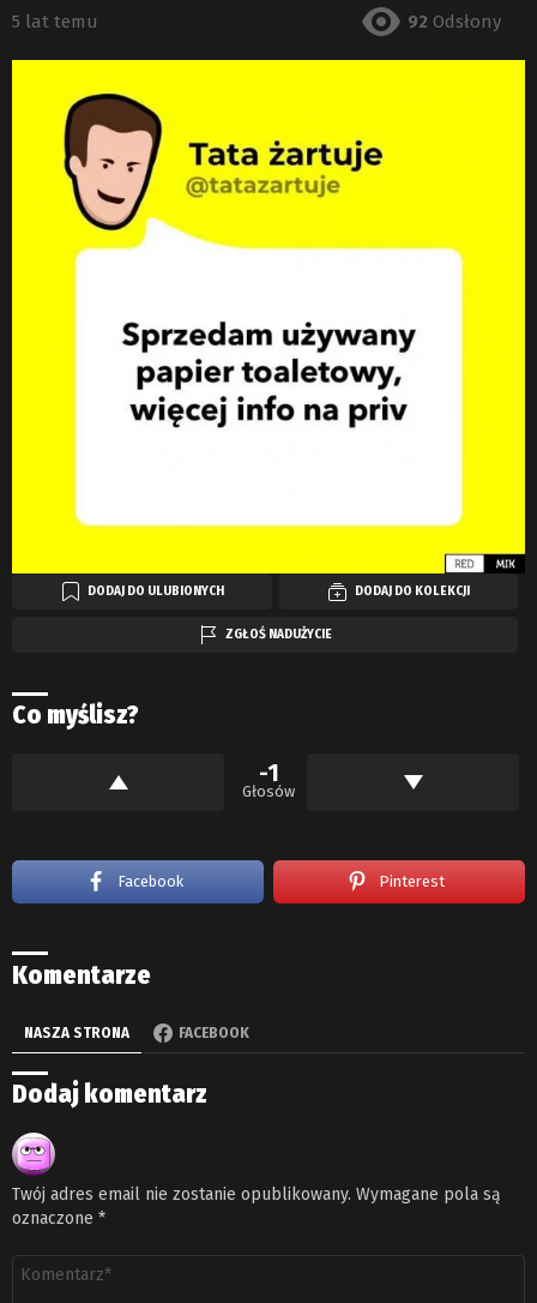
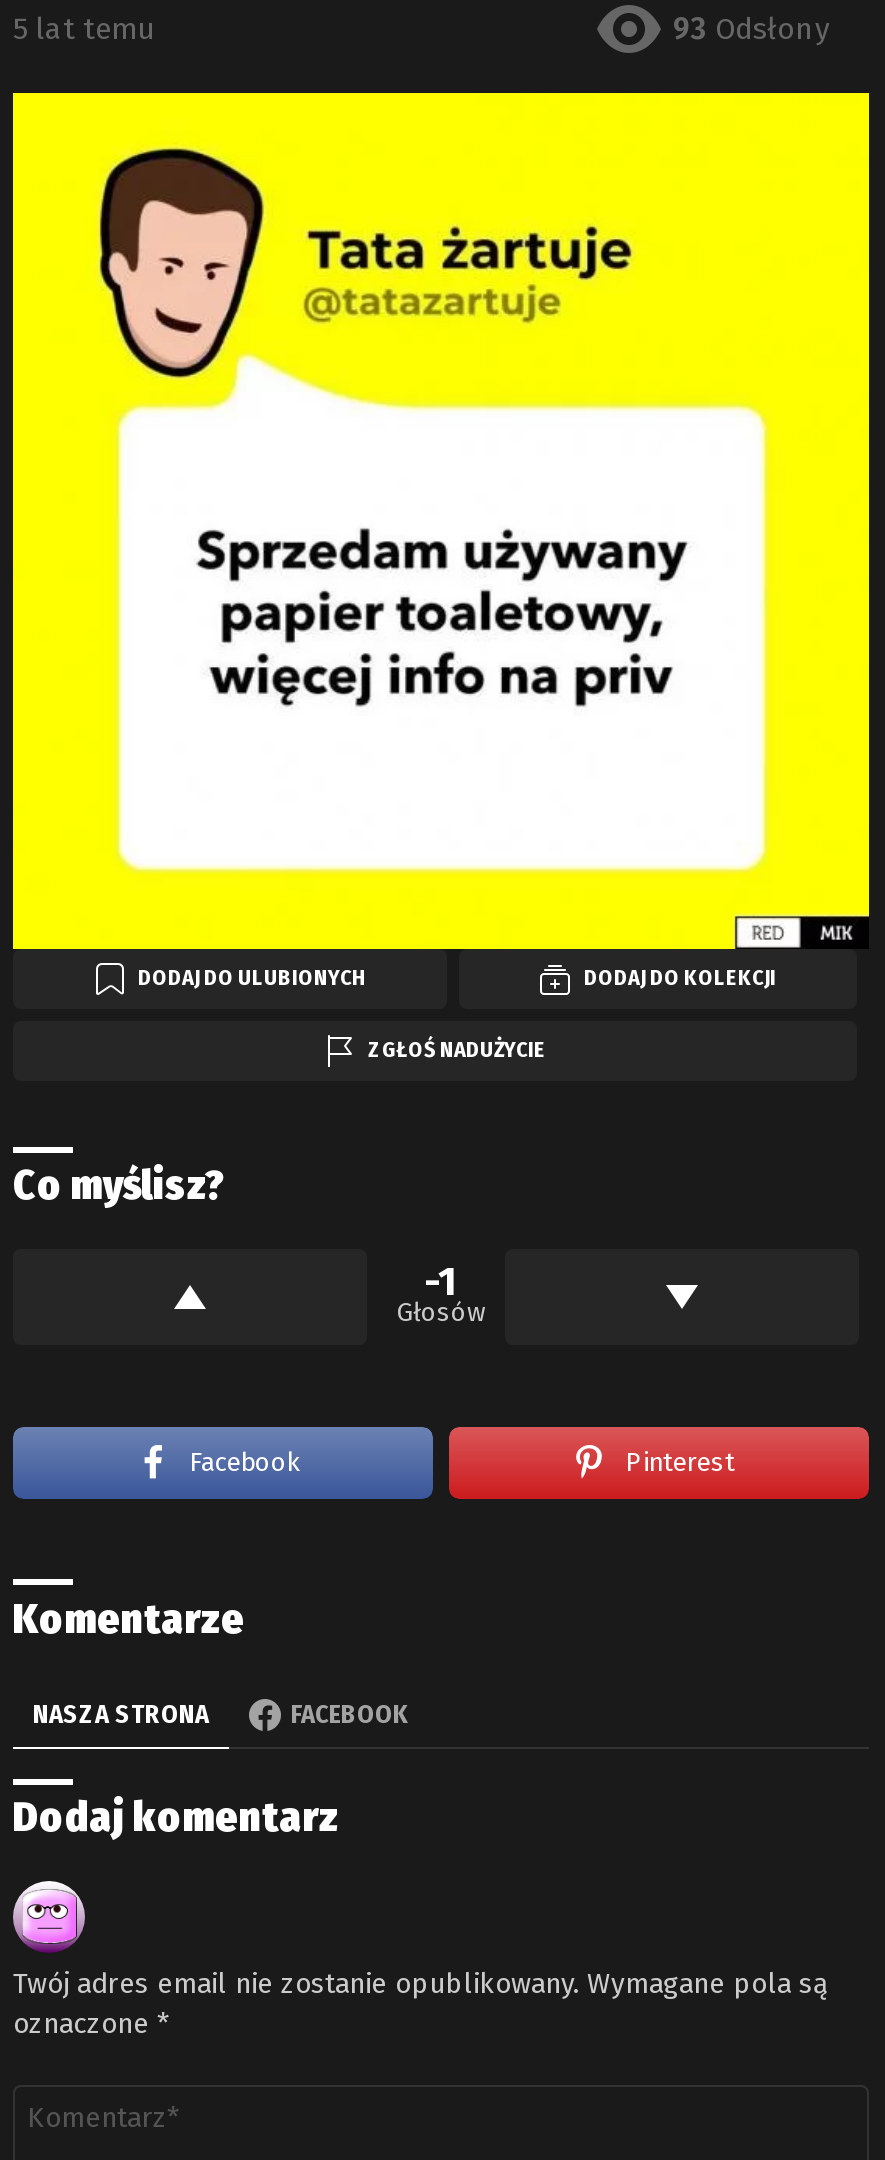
- 92 Odsłony
+ 93 Odsłony
